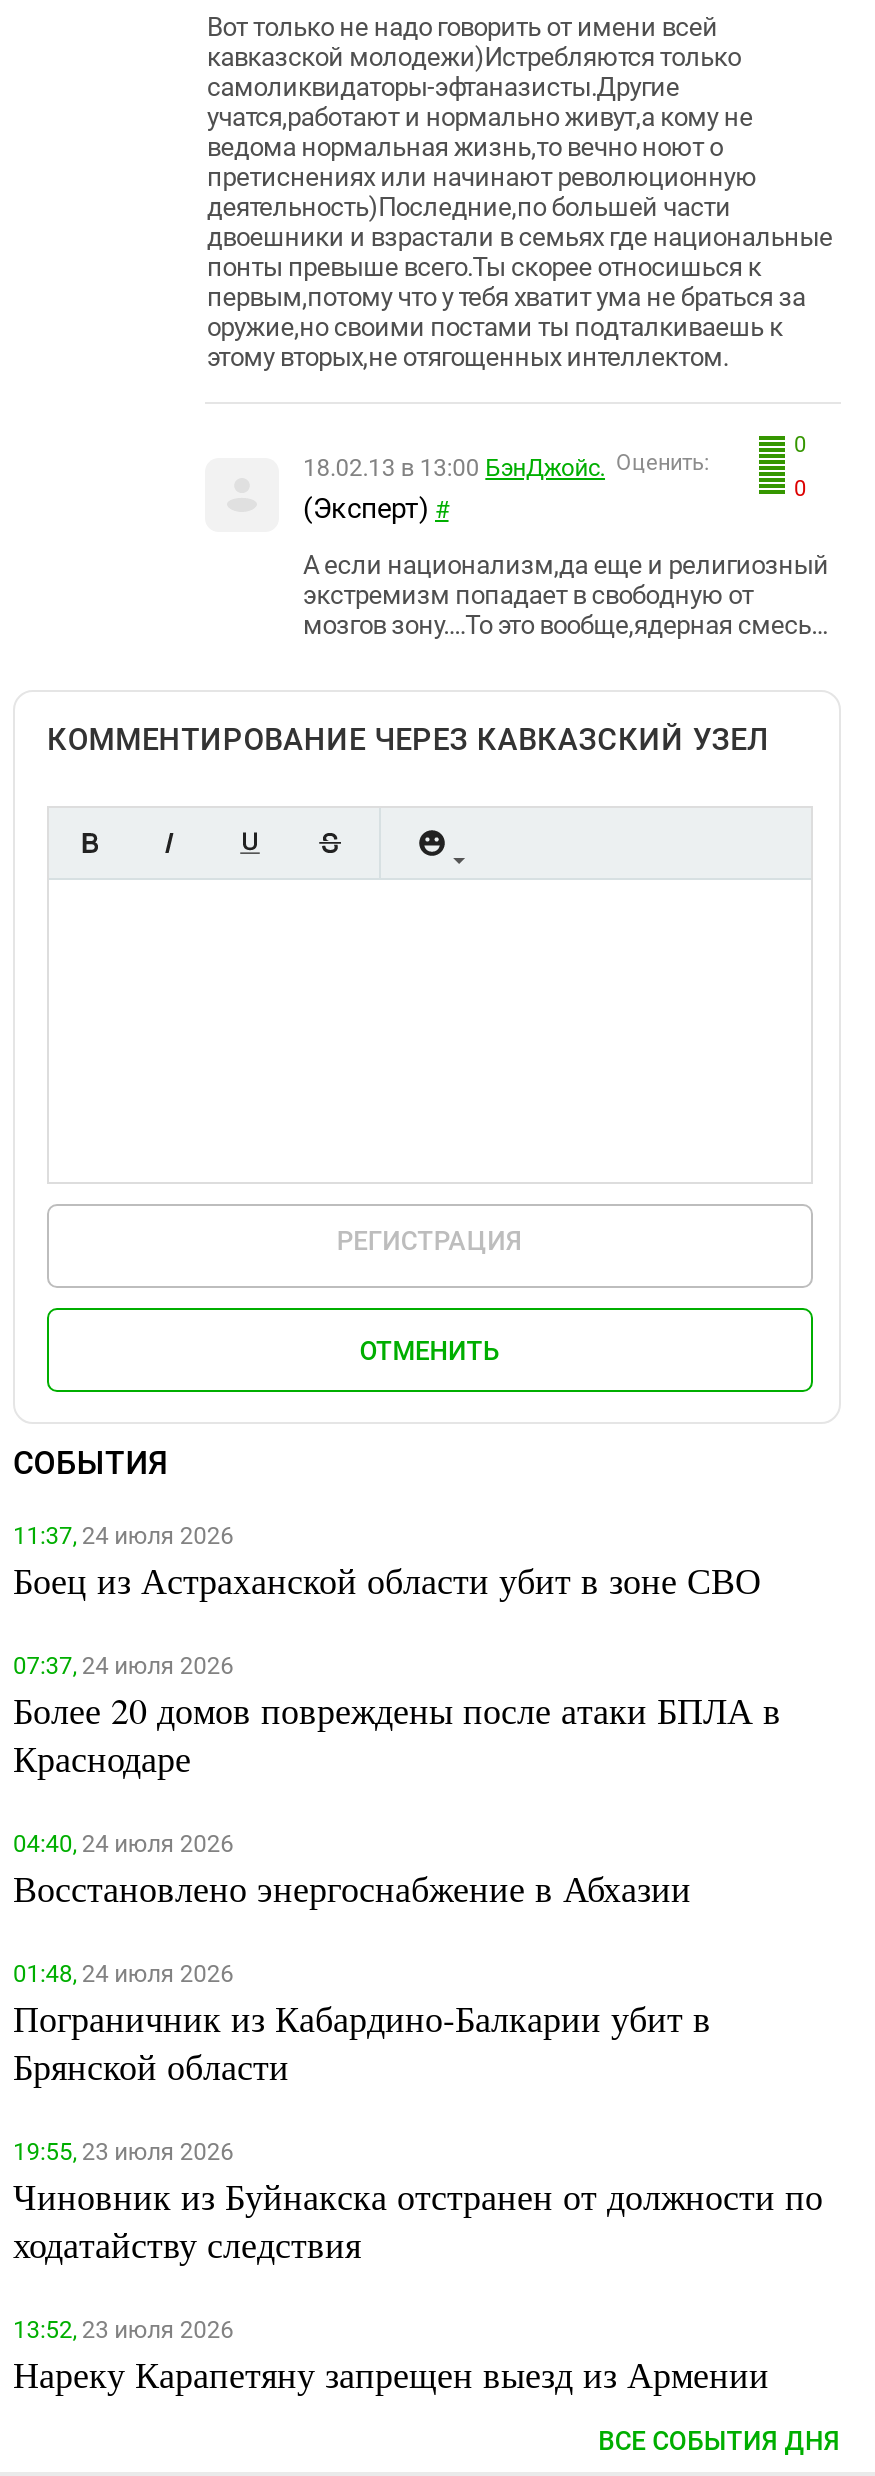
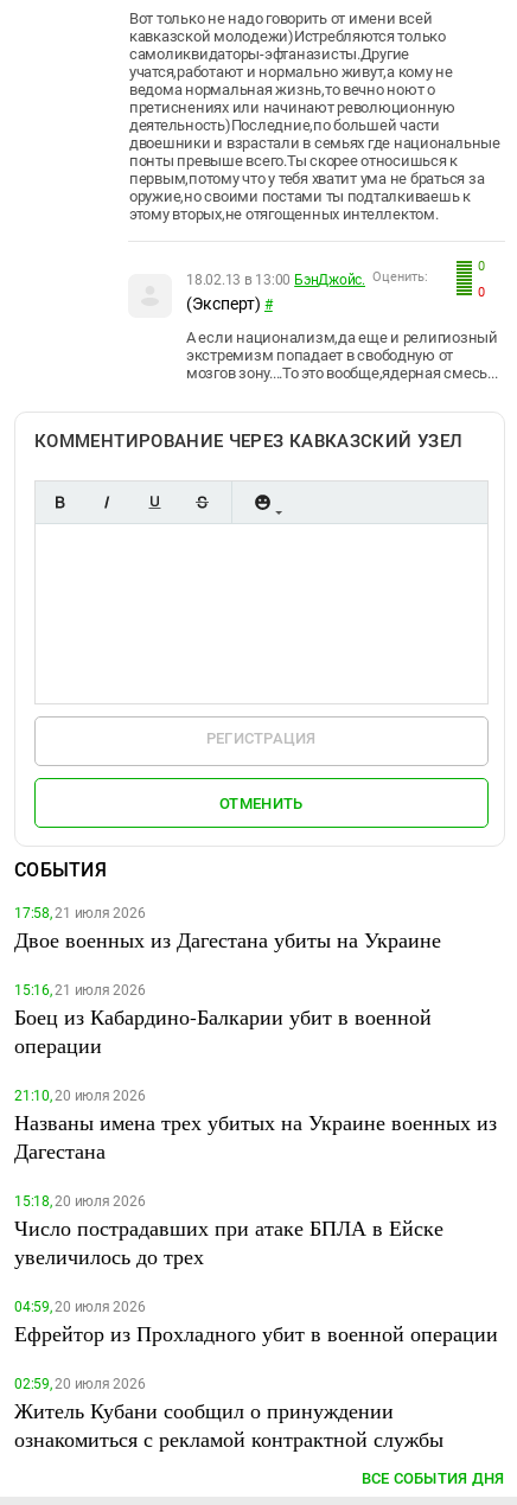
- 11:37, 24 июля 2026
- Боец из Астраханской области убит в зоне СВО
+ 17:58, 21 июля 2026
+ Двое военных из Дагестана убиты на Украине

- 07:37, 24 июля 2026
- Более 20 домов повреждены после атаки БПЛА в
- Краснодаре
+ 15:16, 21 июля 2026
+ Боец из Кабардино-Балкарии убит в военной
+ операции

- 04:40, 24 июля 2026
- Восстановлено энергоснабжение в Абхазии
+ 21:10, 20 июля 2026
+ Названы имена трех убитых на Украине военных из
+ Дагестана

- 01:48, 24 июля 2026
- Пограничник из Кабардино-Балкарии убит в
- Брянской области
+ 15:18, 20 июля 2026
+ Число пострадавших при атаке БПЛА в Ейске
+ увеличилось до трех

- 19:55, 23 июля 2026
- Чиновник из Буйнакска отстранен от должности по
- ходатайству следствия
+ 04:59, 20 июля 2026
+ Ефрейтор из Прохладного убит в военной операции

- 13:52, 23 июля 2026
- Нареку Карапетяну запрещен выезд из Армении
+ 02:59, 20 июля 2026
+ Житель Кубани сообщил о принуждении
+ ознакомиться с рекламой контрактной службы
